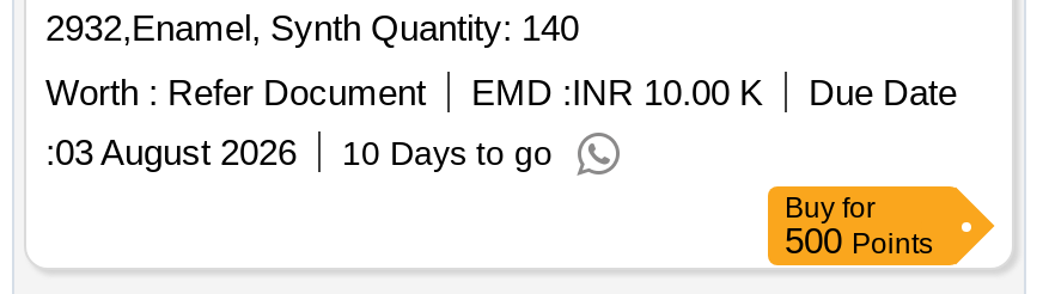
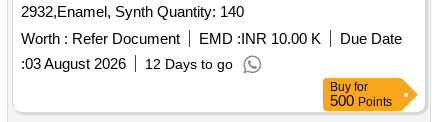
- :03 August 2026 10 Days to go
+ :03 August 2026 12 Days to go
